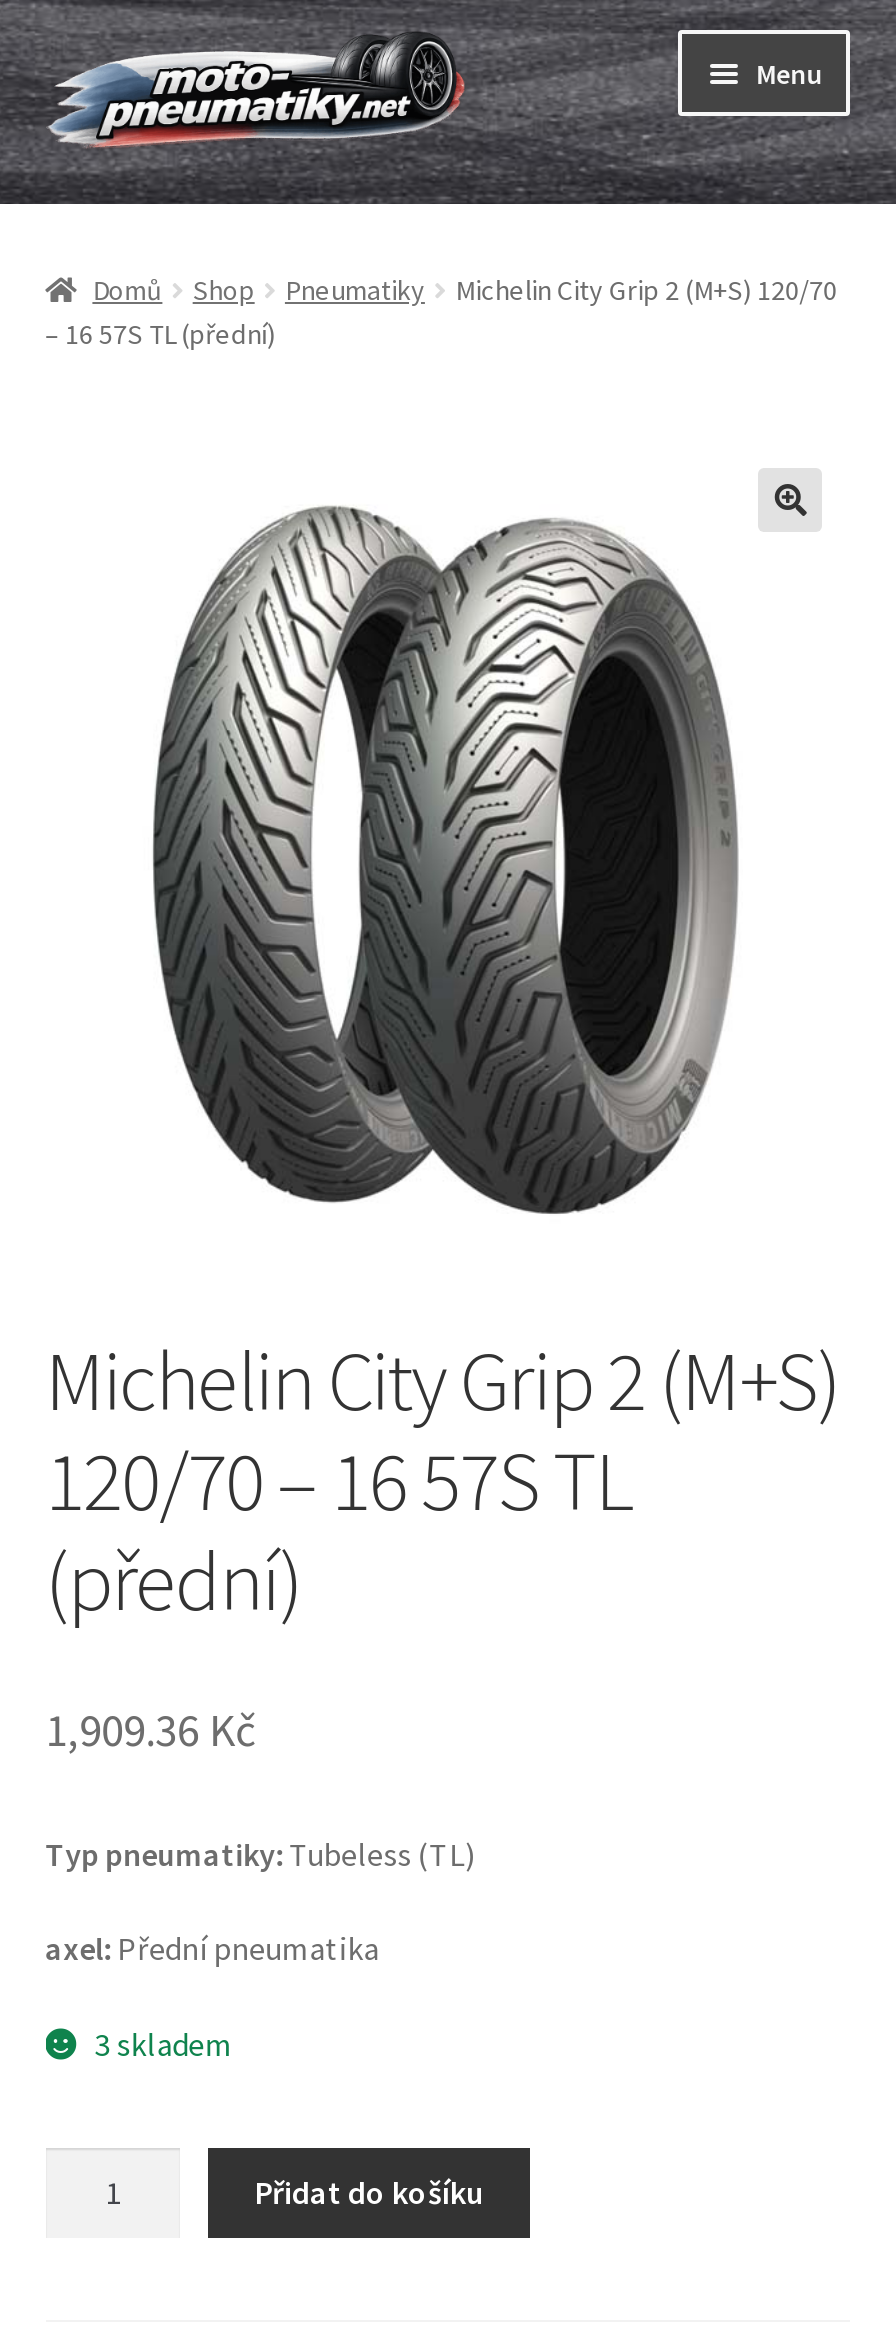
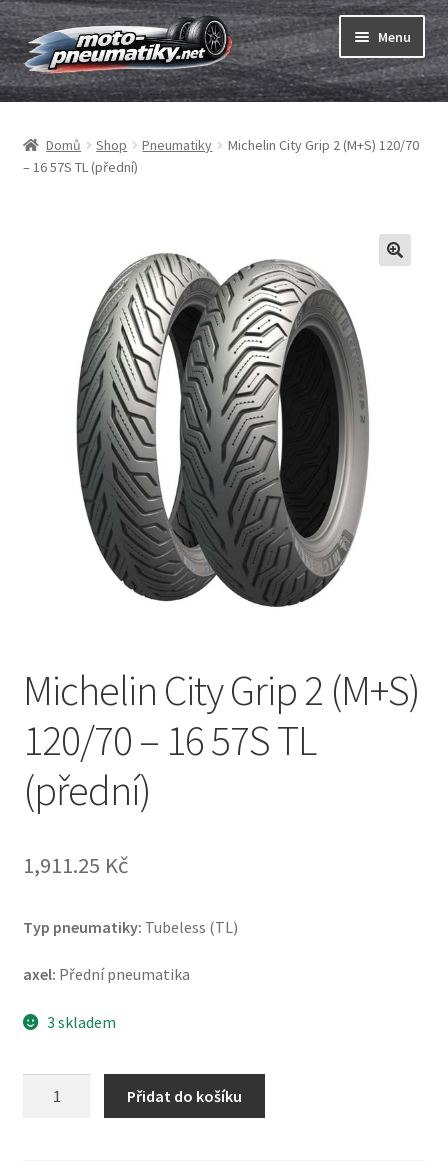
- 1,909.36 Kč
+ 1,911.25 Kč
